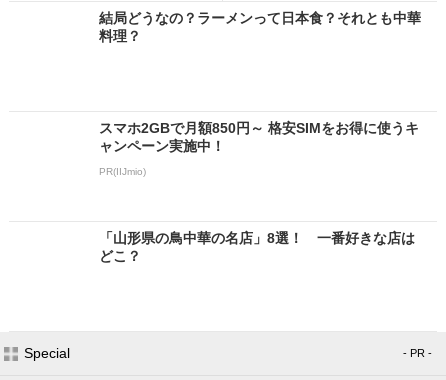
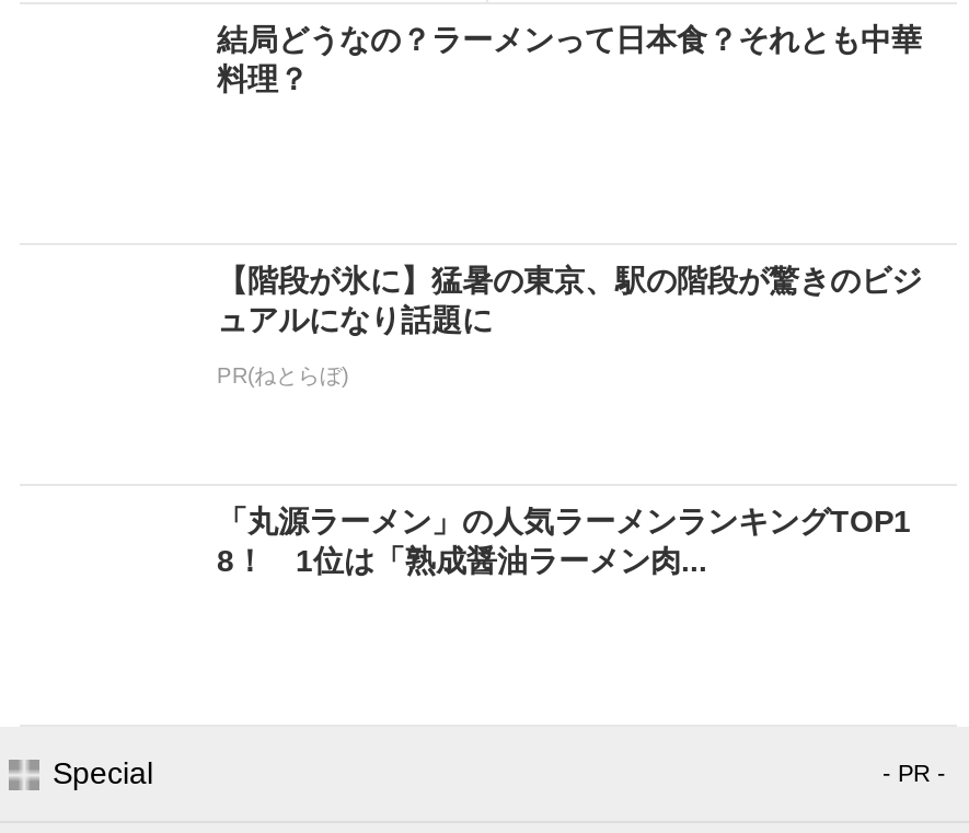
- スマホ2GBで月額850円～ 格安SIMをお得に使うキ
- ャンペーン実施中！
+ 【階段が氷に】猛暑の東京、駅の階段が驚きのビジ
+ ュアルになり話題に

- PR(IIJmio)
+ PR(ねとらぼ)

- 「山形県の鳥中華の名店」8選！ 一番好きな店は
- どこ？
+ 「丸源ラーメン」の人気ラーメンランキングTOP1
+ 8！ 1位は「熟成醤油ラーメン肉...
